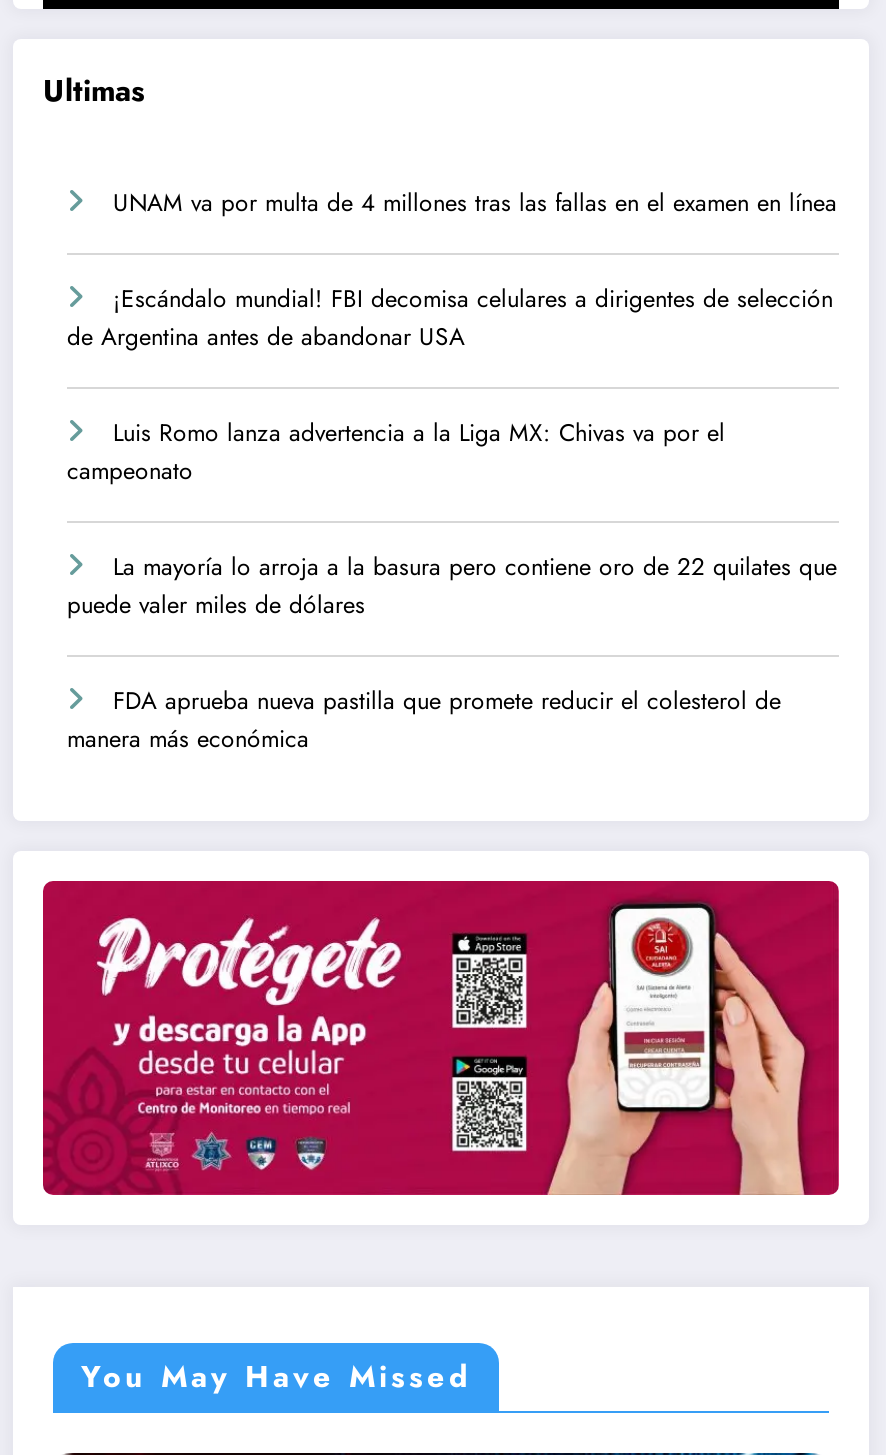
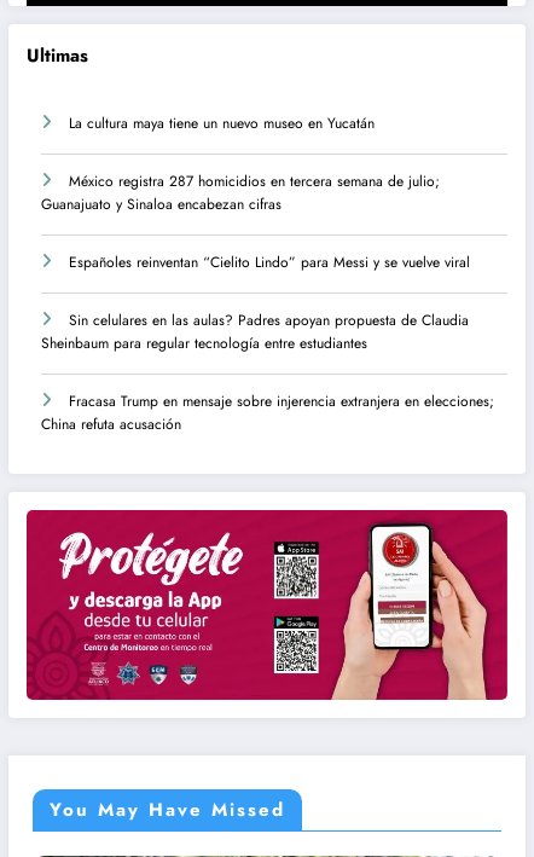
- UNAM va por multa de 4 millones tras las fallas en el examen en línea
+ La cultura maya tiene un nuevo museo en Yucatán

- ¡Escándalo mundial! FBI decomisa celulares a dirigentes de selección
- de Argentina antes de abandonar USA
+ México registra 287 homicidios en tercera semana de julio;
+ Guanajuato y Sinaloa encabezan cifras

- Luis Romo lanza advertencia a la Liga MX: Chivas va por el
- campeonato
+ Españoles reinventan “Cielito Lindo” para Messi y se vuelve viral

- La mayoría lo arroja a la basura pero contiene oro de 22 quilates que
- puede valer miles de dólares
+ Sin celulares en las aulas? Padres apoyan propuesta de Claudia
+ Sheinbaum para regular tecnología entre estudiantes

- FDA aprueba nueva pastilla que promete reducir el colesterol de
- manera más económica
+ Fracasa Trump en mensaje sobre injerencia extranjera en elecciones;
+ China refuta acusación
